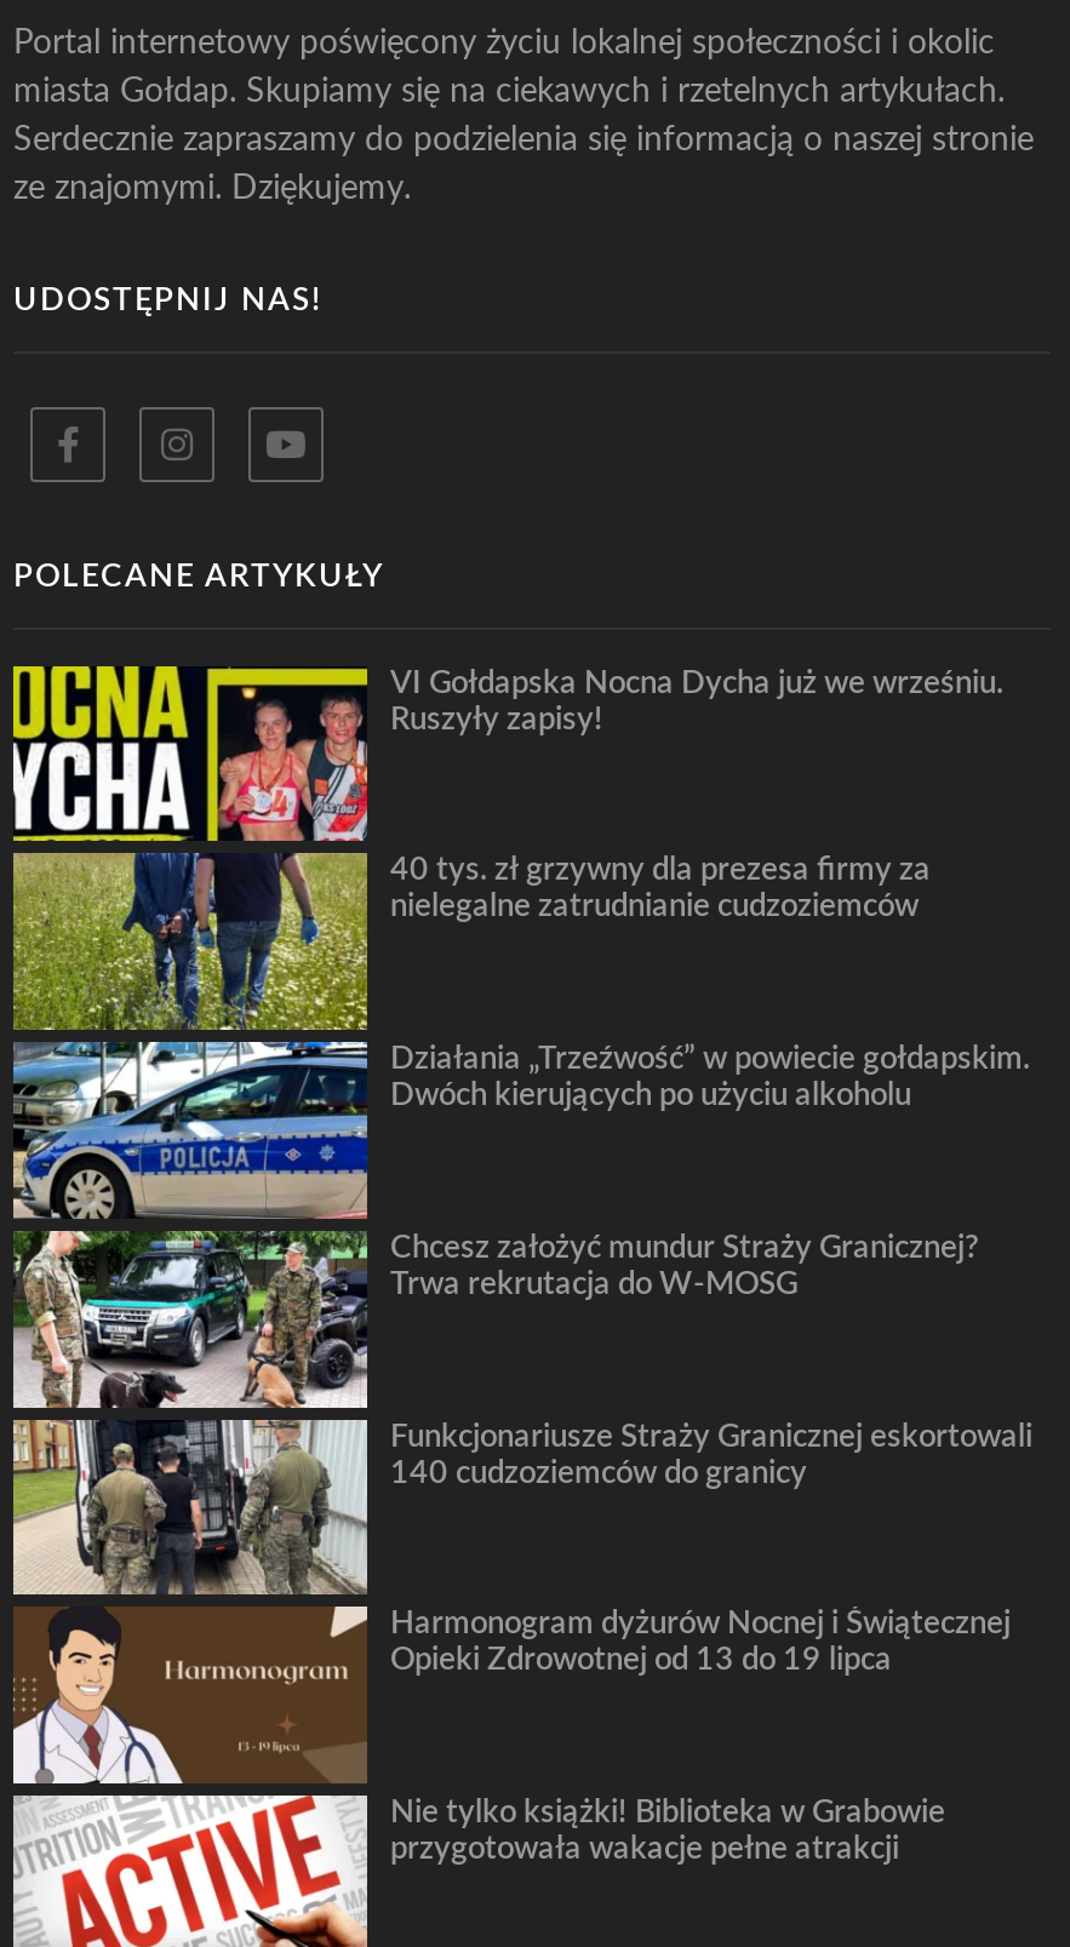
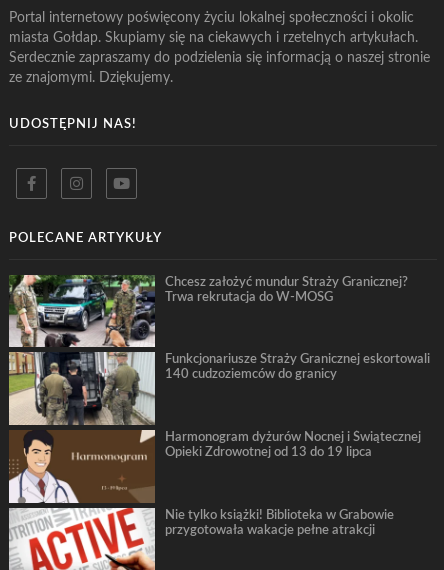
- [image]
- VI Gołdapska Nocna Dycha już we wrześniu.
- Ruszyły zapisy!

- 40 tys. zł grzywny dla prezesa firmy za
- nielegalne zatrudnianie cudzoziemców

- Działania „Trzeźwość” w powiecie gołdapskim.
- Dwóch kierujących po użyciu alkoholu
